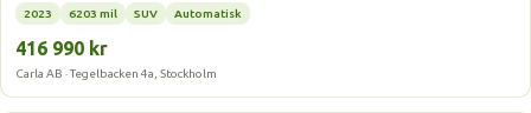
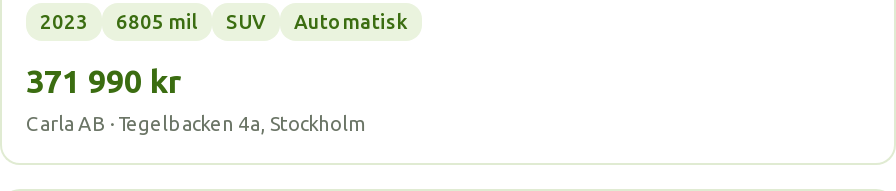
- 2023 6203 mil SUV Automatisk
+ 2023 6805 mil SUV Automatisk

- 416 990 kr
+ 371 990 kr
